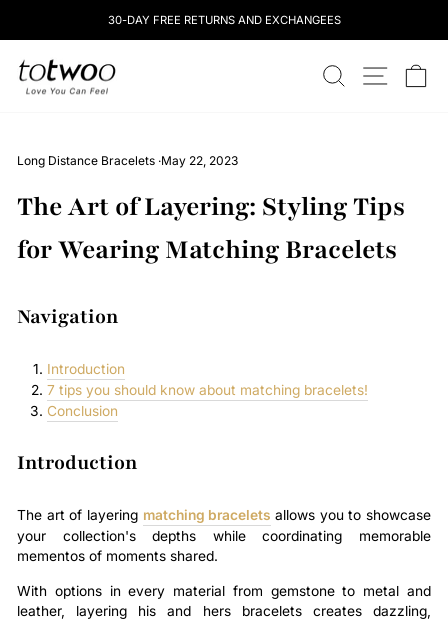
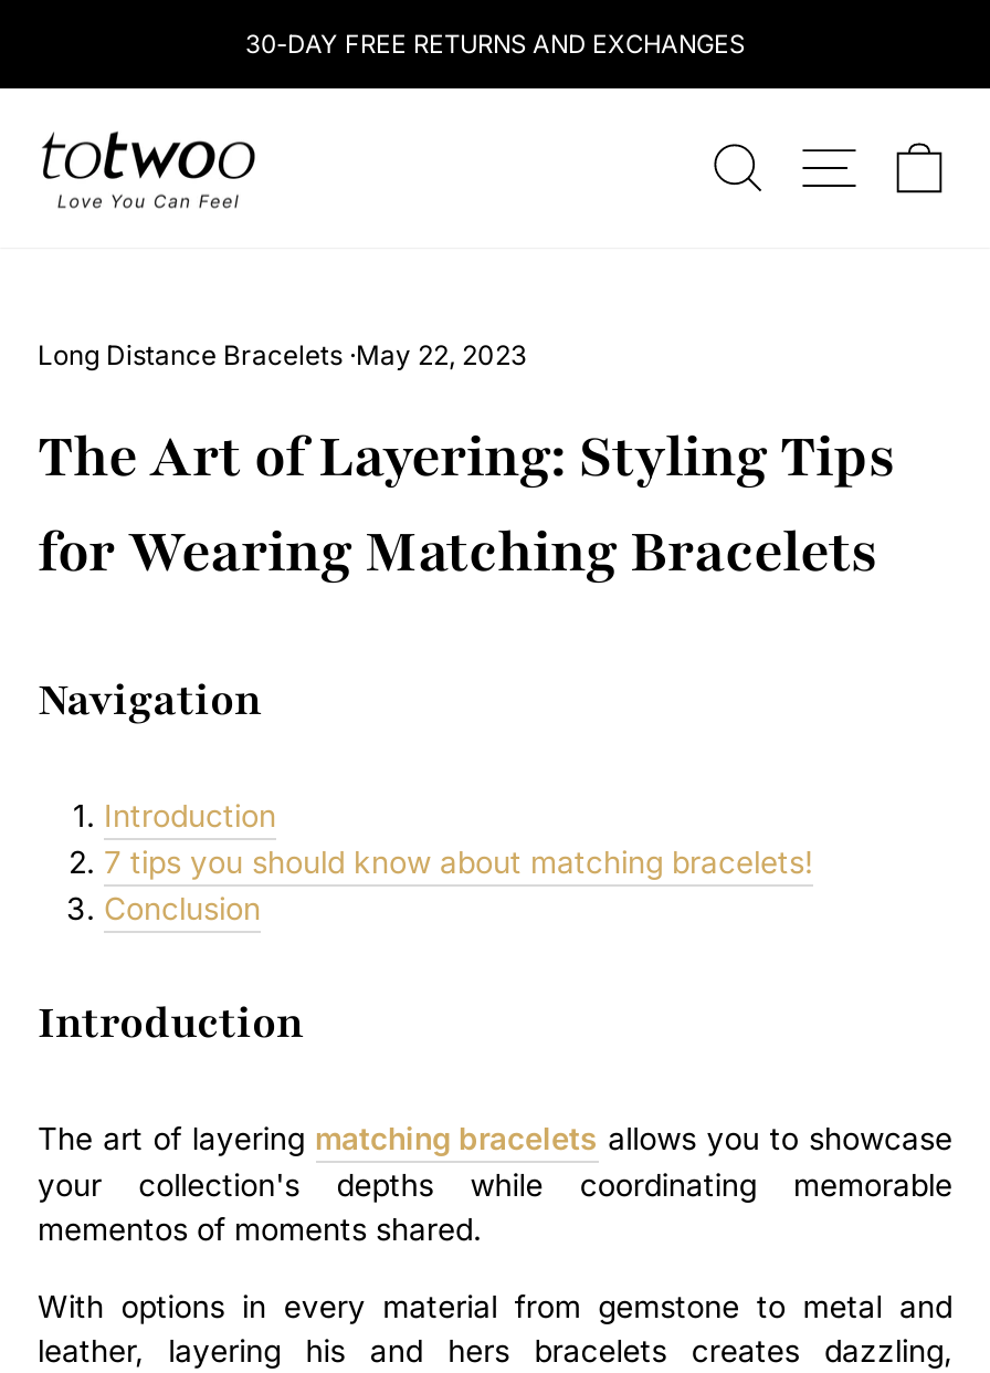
- 30-DAY FREE RETURNS AND EXCHANGEES
+ 30-DAY FREE RETURNS AND EXCHANGES
